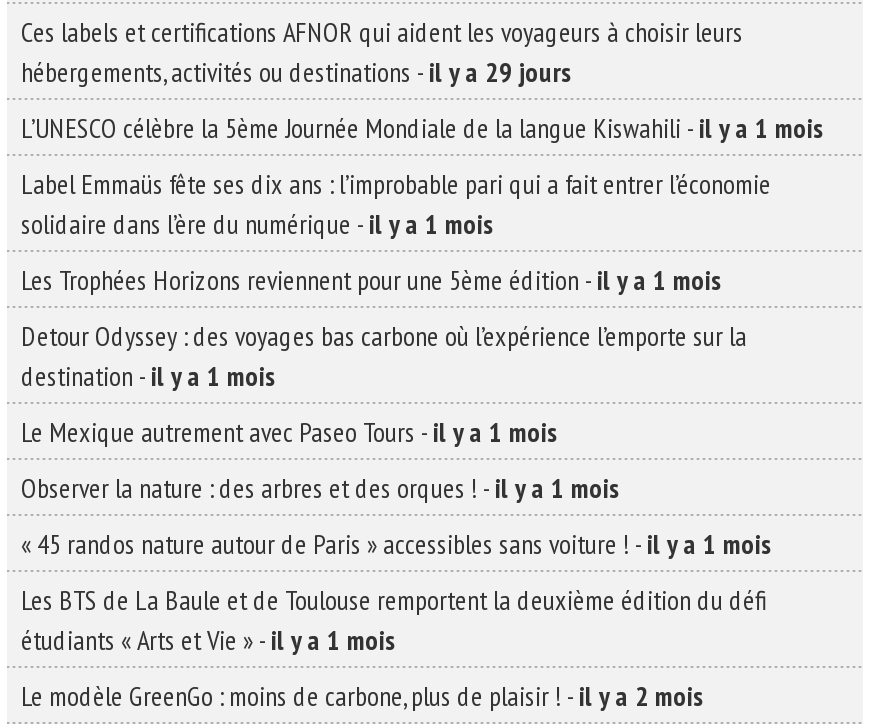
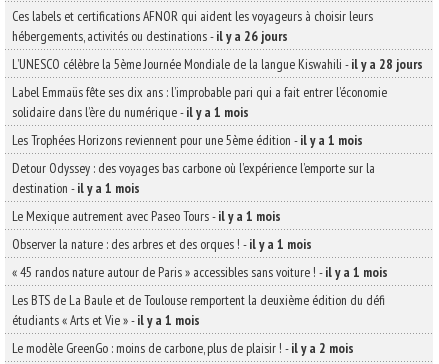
- hébergements, activités ou destinations - il y a 29 jours
+ hébergements, activités ou destinations - il y a 26 jours

- L’UNESCO célèbre la 5ème Journée Mondiale de la langue Kiswahili - il y a 1 mois
+ L’UNESCO célèbre la 5ème Journée Mondiale de la langue Kiswahili - il y a 28 jours
